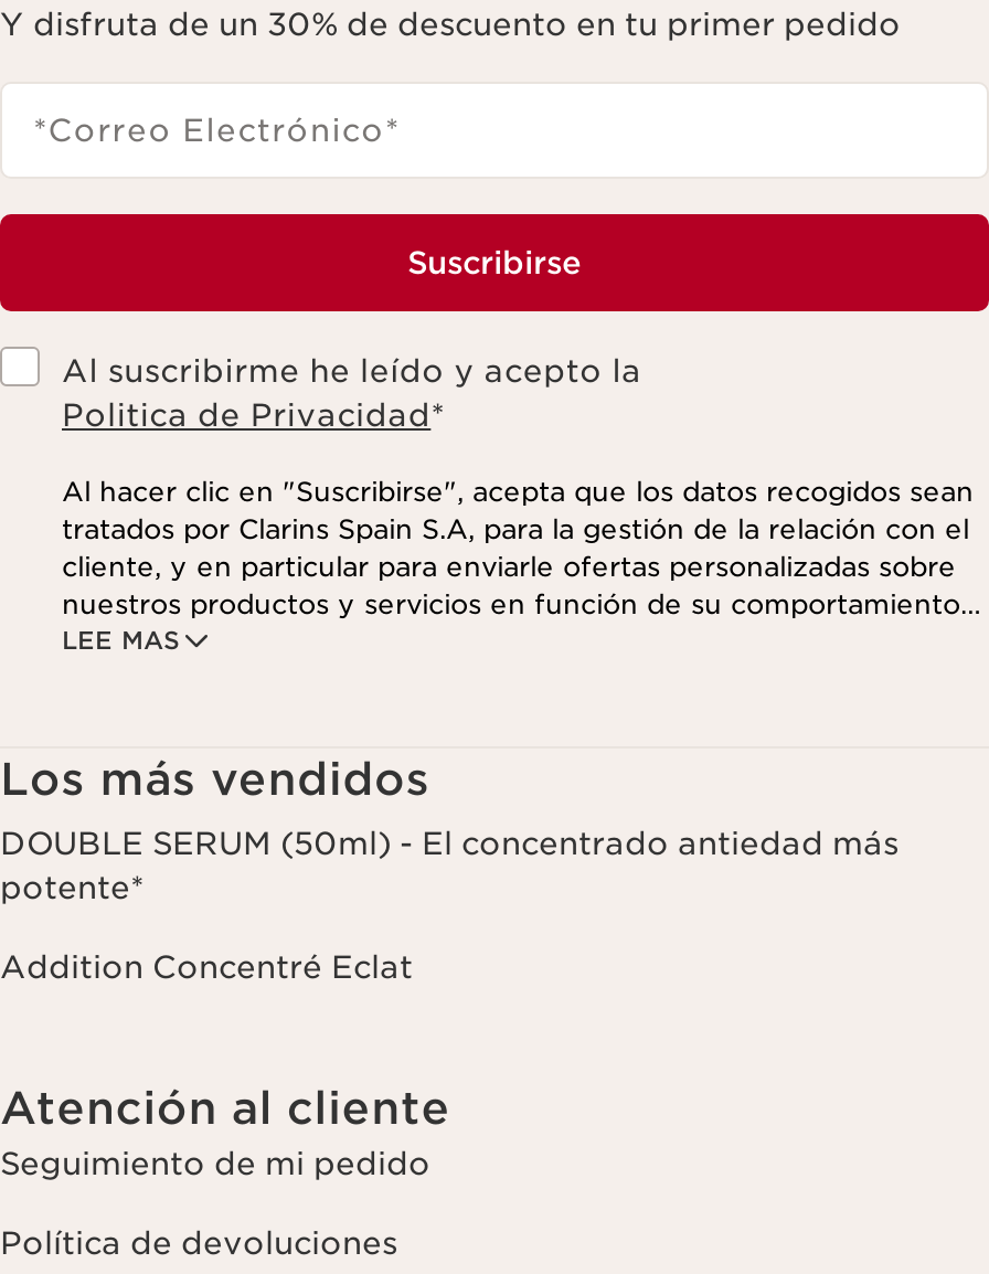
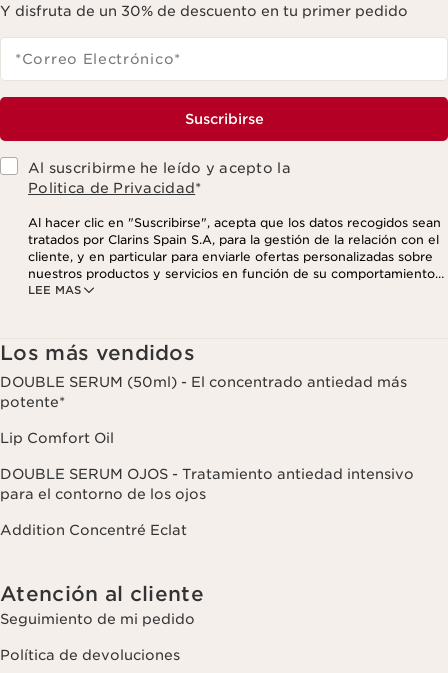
+ Lip Comfort Oil
+ DOUBLE SERUM OJOS - Tratamiento antiedad intensivo
+ para el contorno de los ojos
